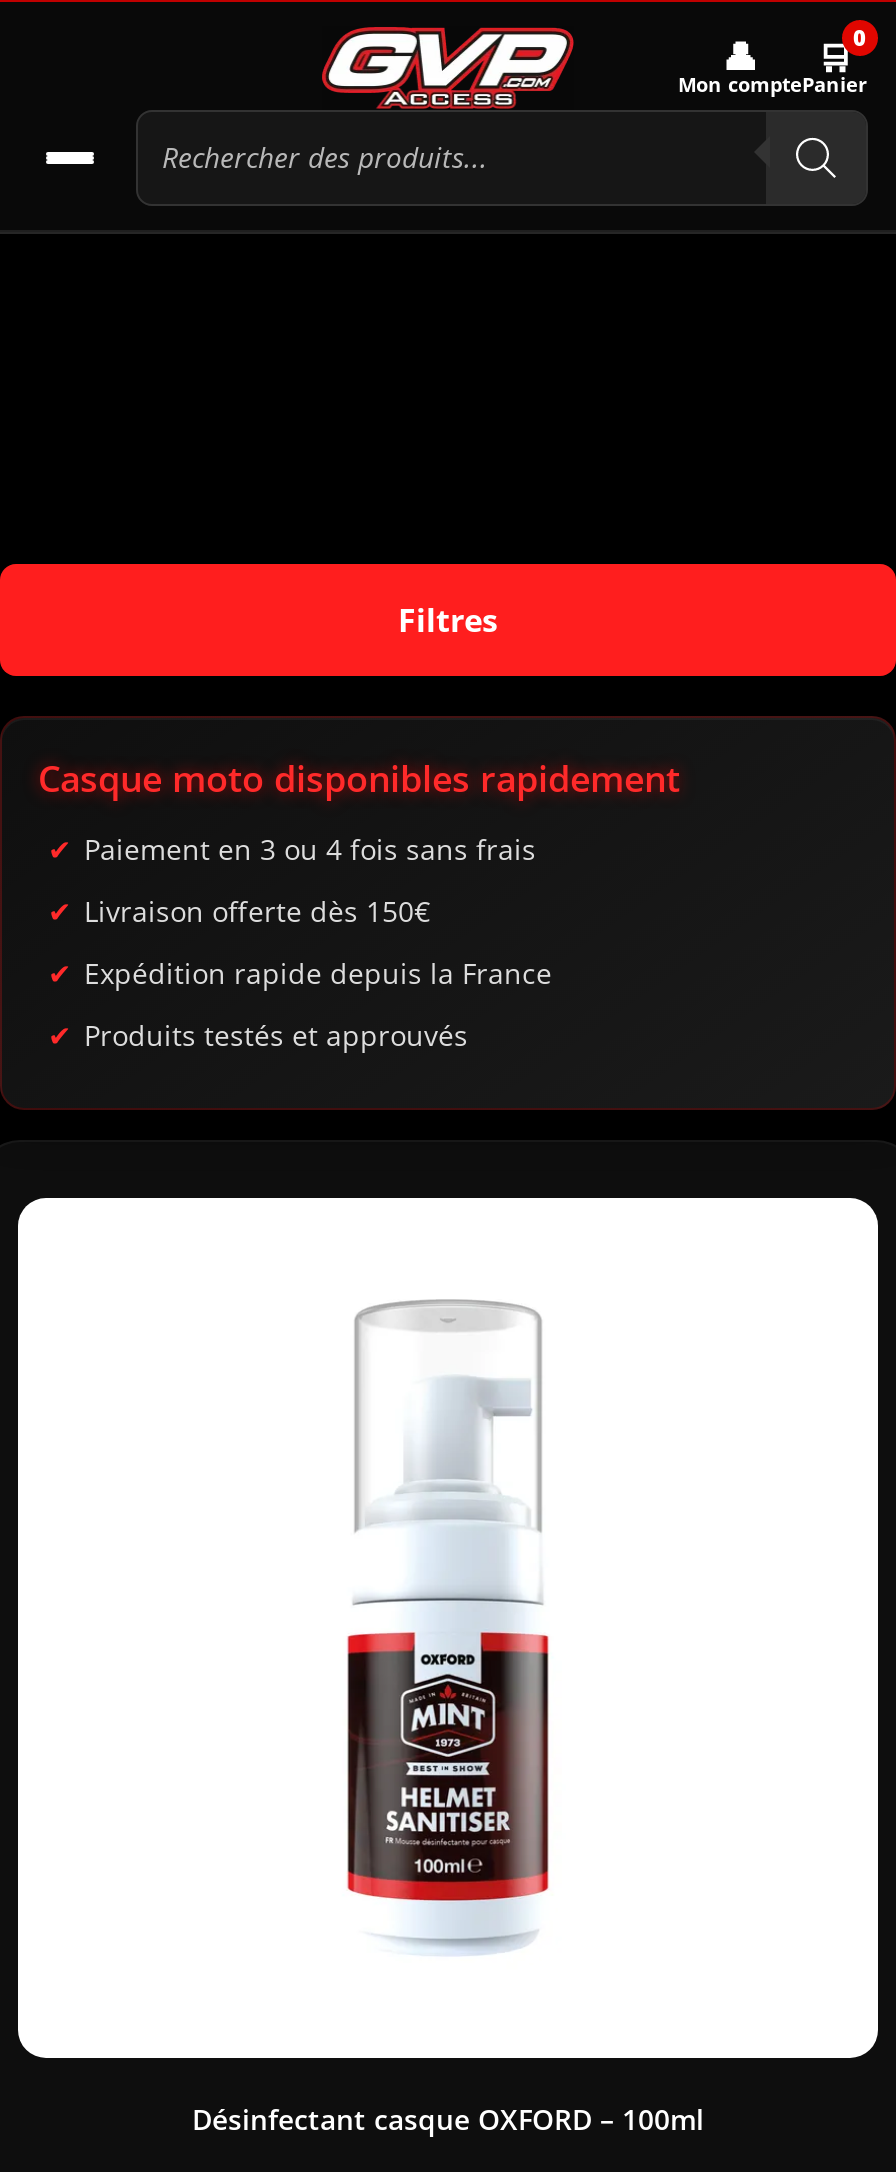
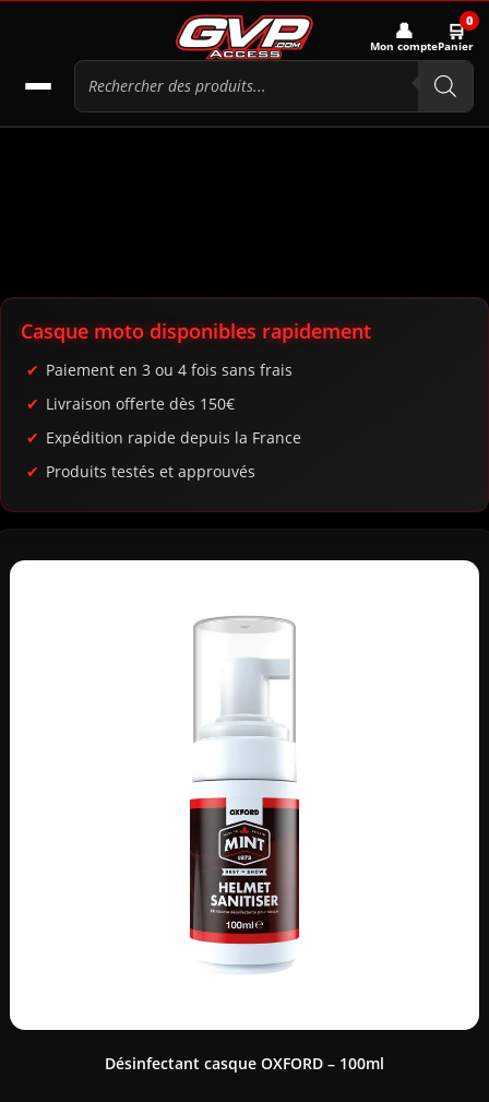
- Filtres
